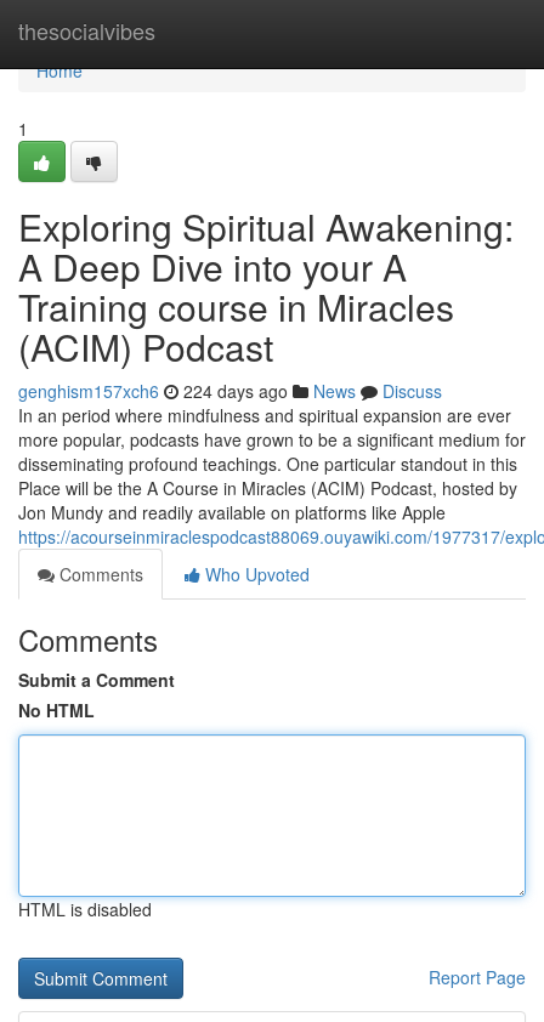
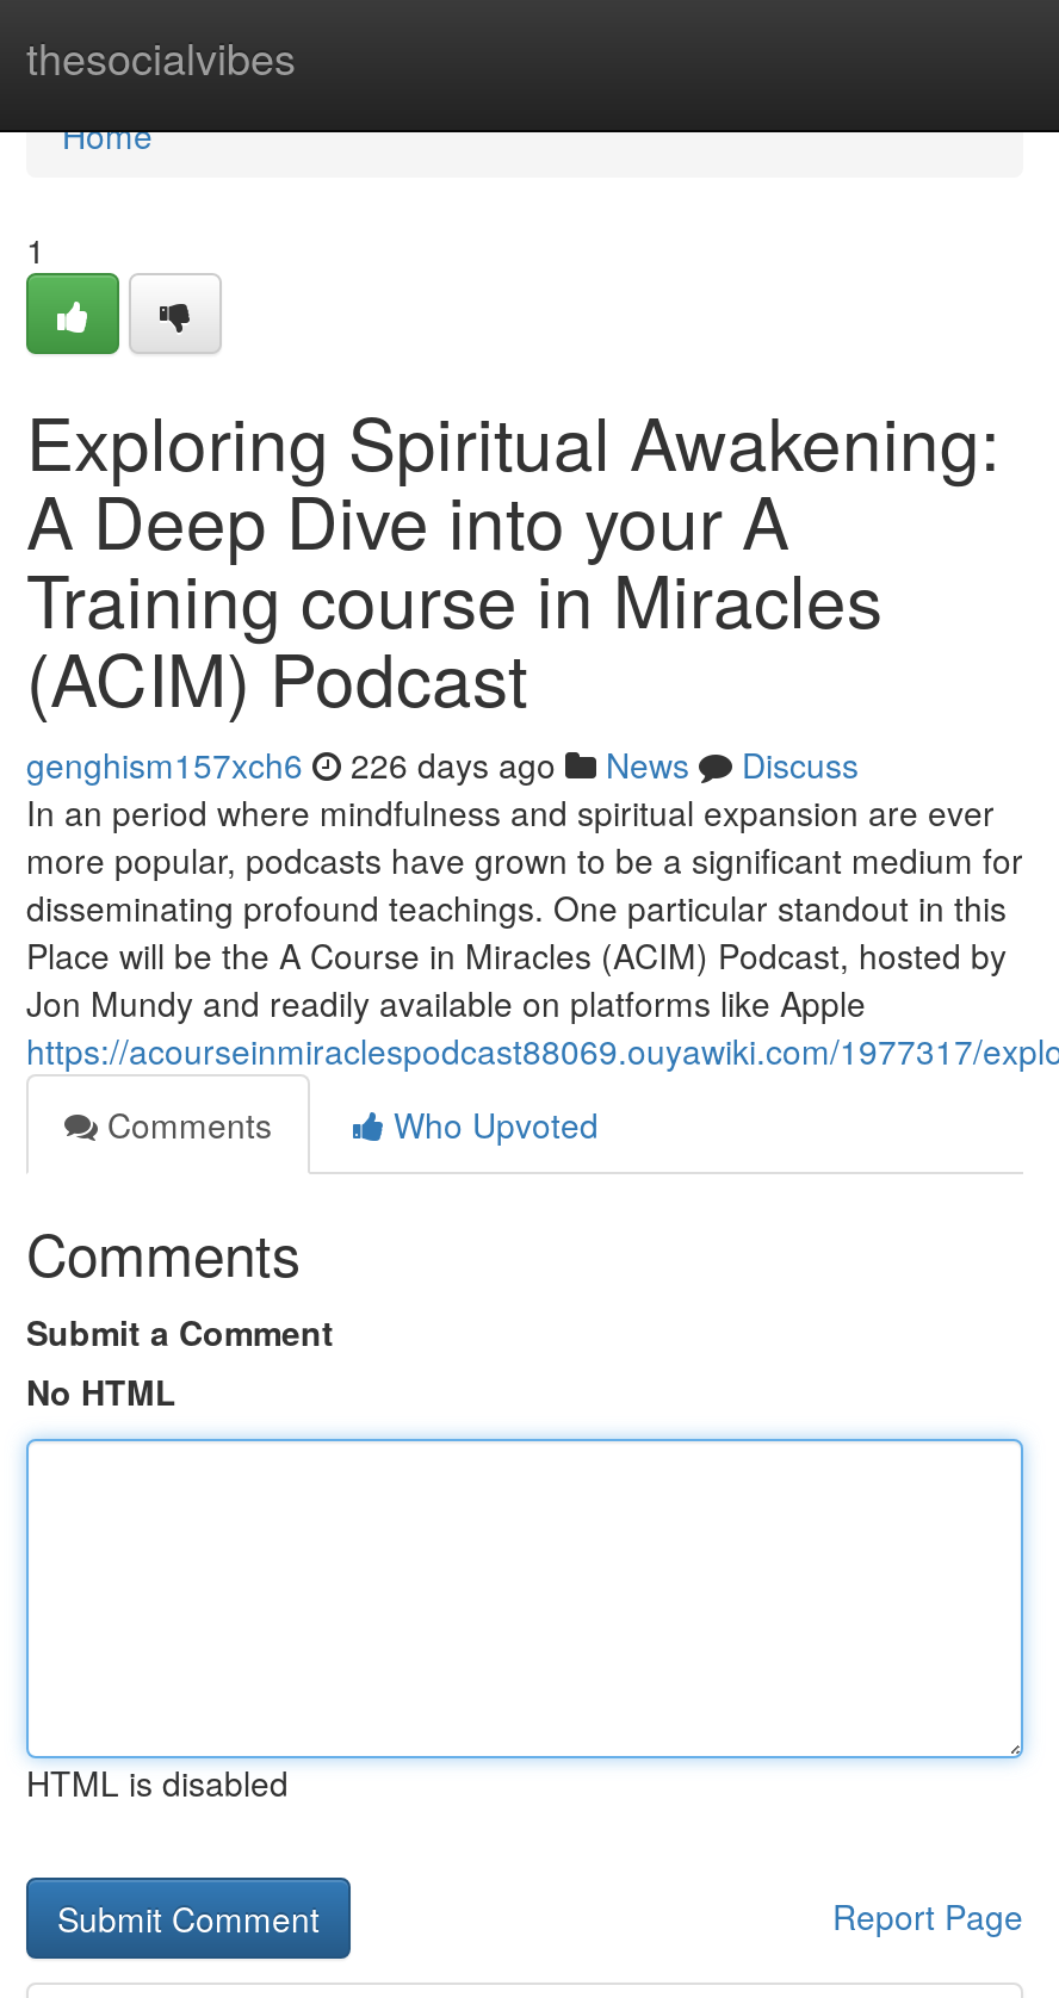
- genghism157xch6 224 days ago News Discuss
+ genghism157xch6 226 days ago News Discuss
